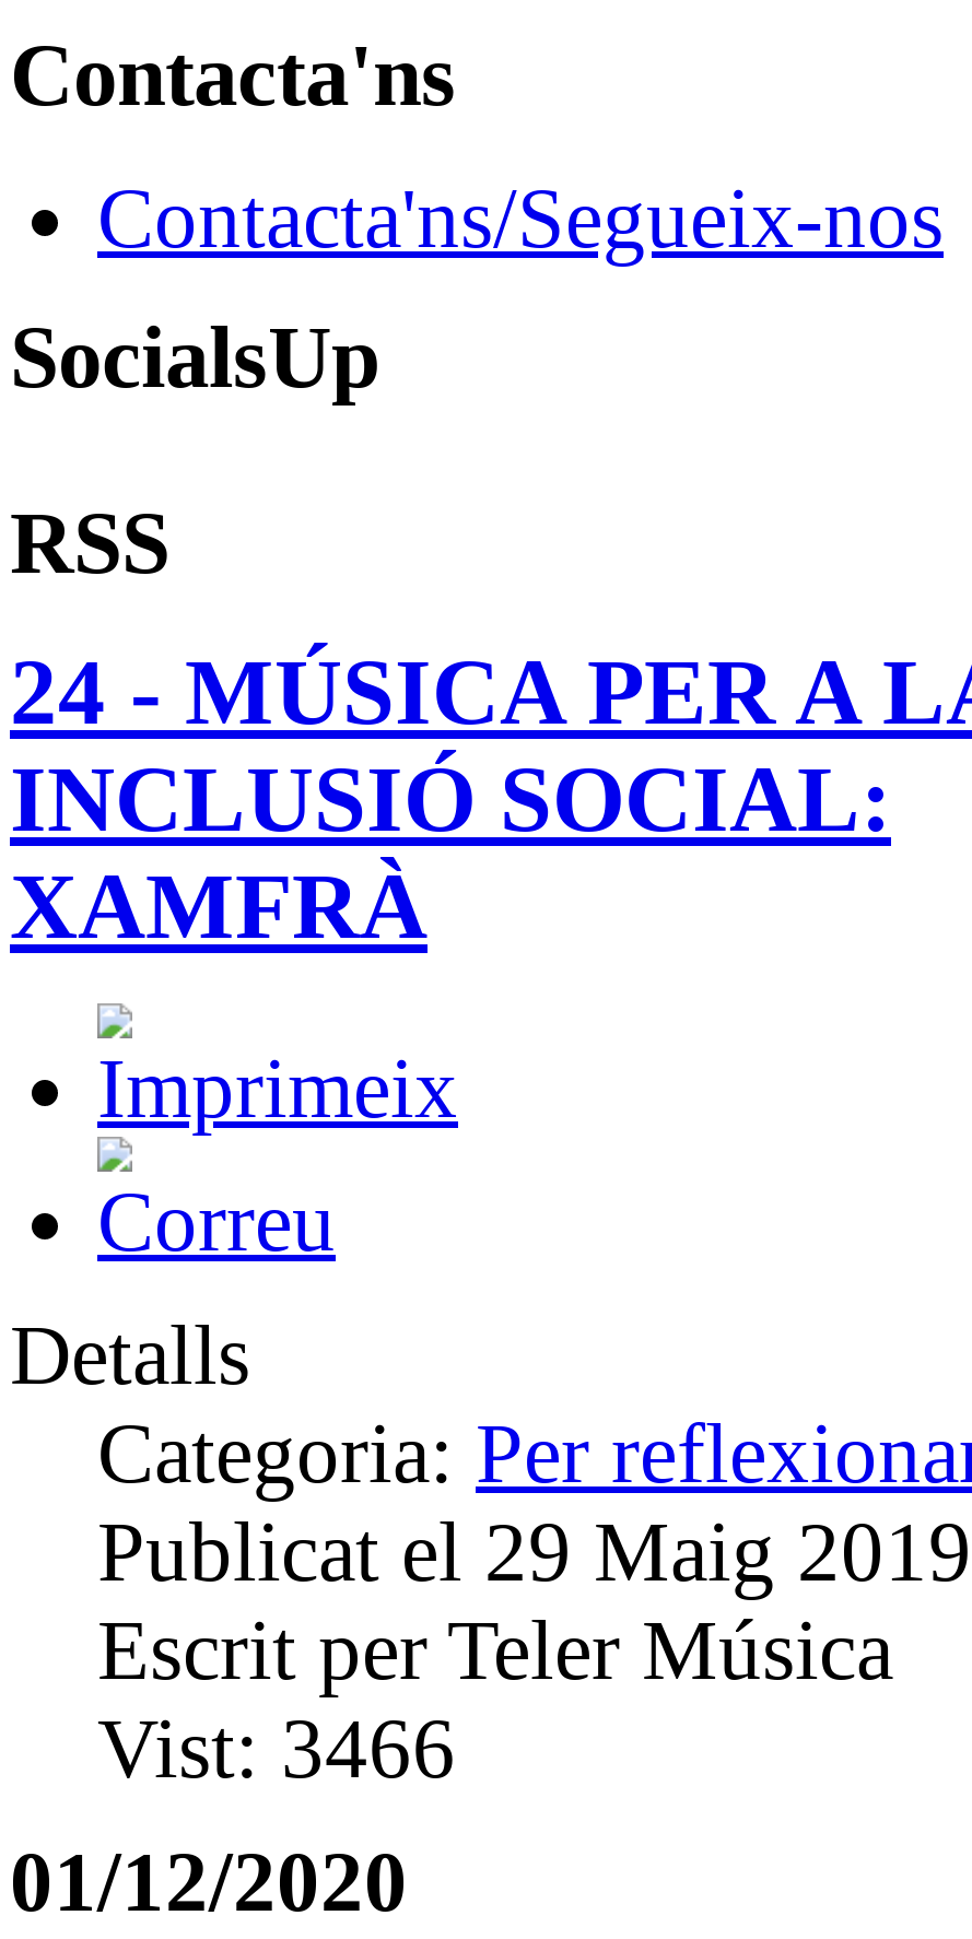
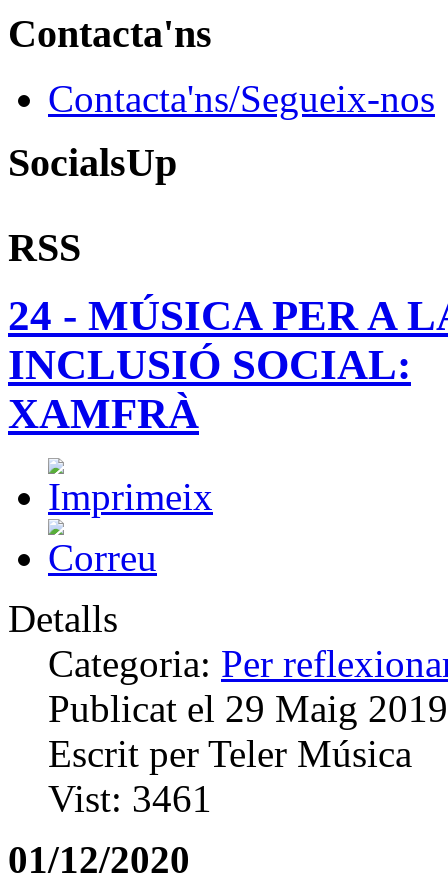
- Vist: 3466
+ Vist: 3461
